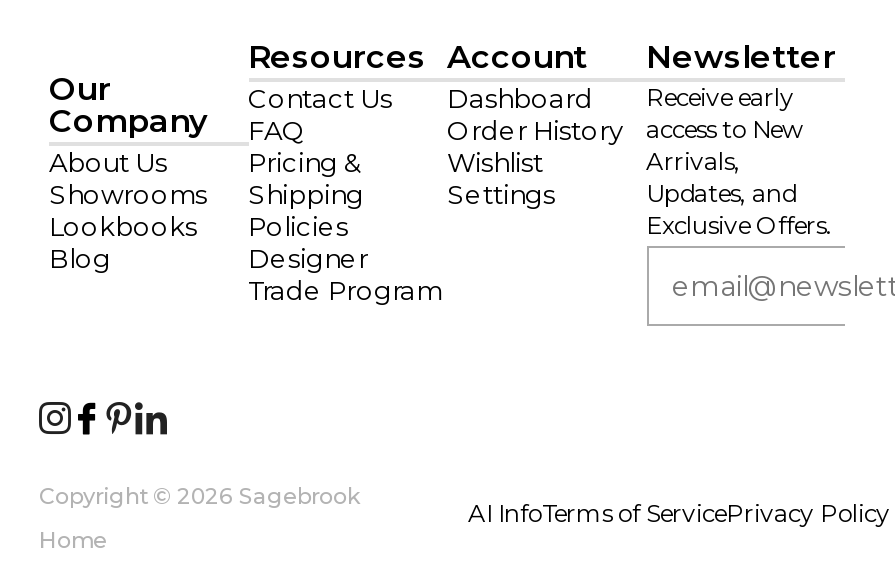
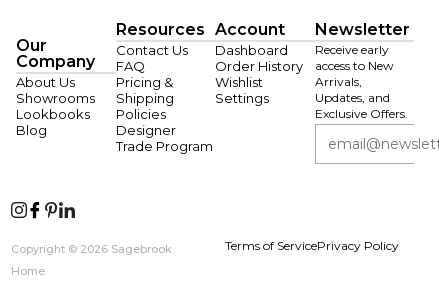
- AI InfoTerms of ServicePrivacy Policy
+ Terms of ServicePrivacy Policy
